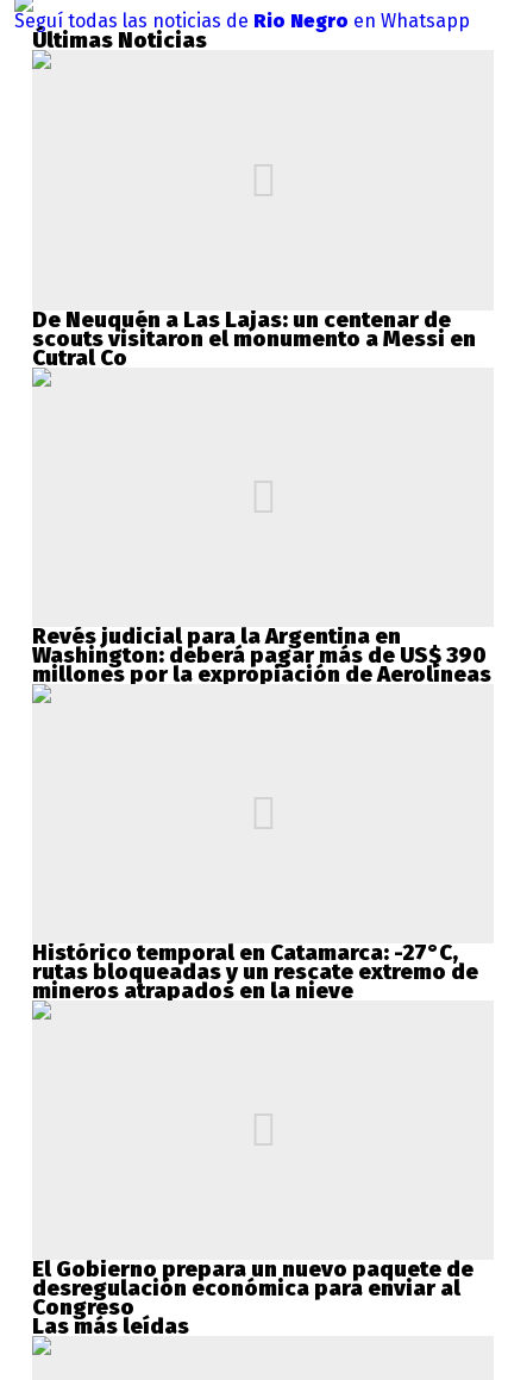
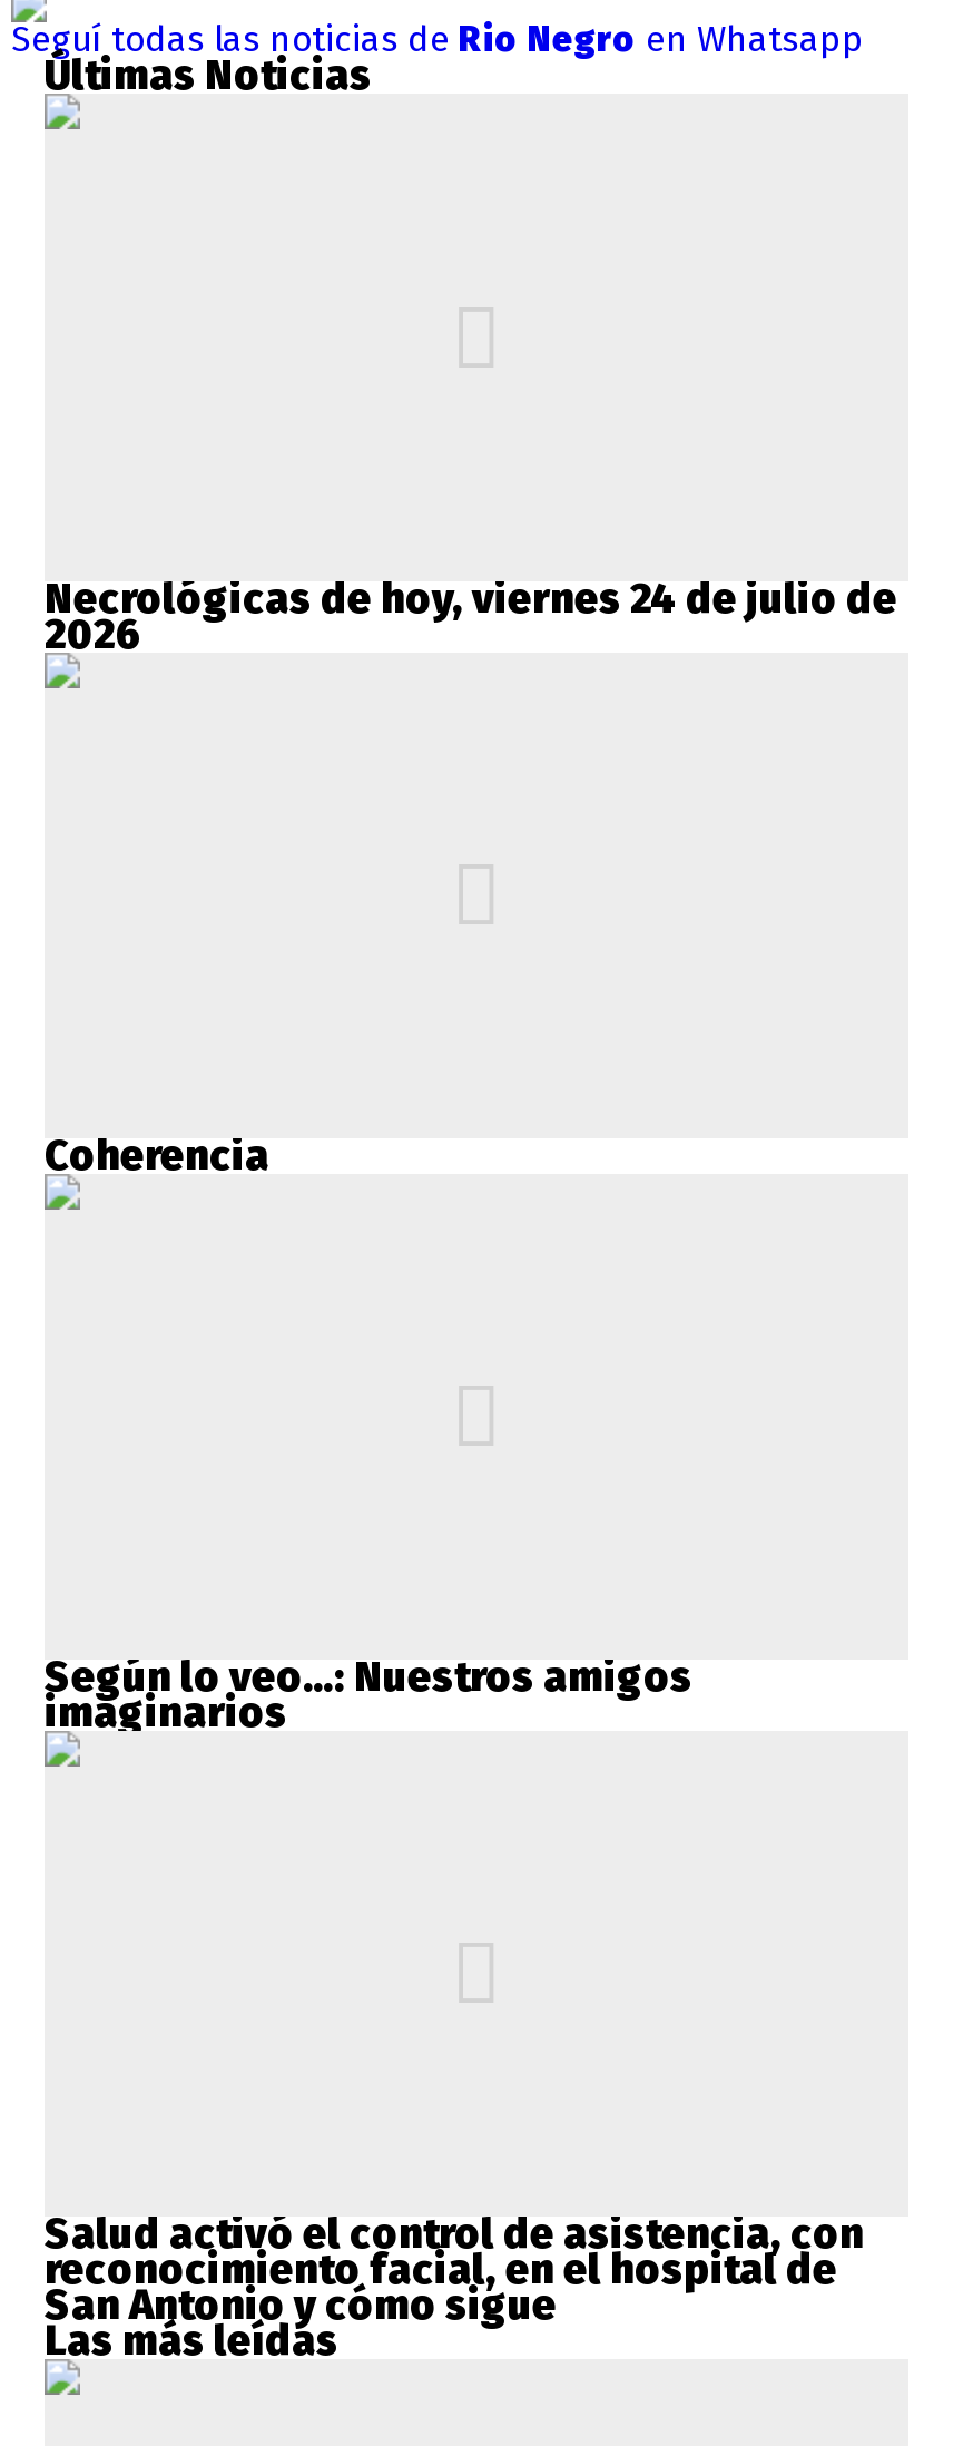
- De Neuquén a Las Lajas: un centenar de
- scouts visitaron el monumento a Messi en
- Cutral Co
+ Necrológicas de hoy, viernes 24 de julio de
+ 2026

- Revés judicial para la Argentina en
- Washington: deberá pagar más de US$ 390
- millones por la expropiación de Aerolíneas
+ Coherencia

- Histórico temporal en Catamarca: -27°C,
- rutas bloqueadas y un rescate extremo de
- mineros atrapados en la nieve
+ Según lo veo…: Nuestros amigos
+ imaginarios

- El Gobierno prepara un nuevo paquete de
- desregulación económica para enviar al
- Congreso
+ Salud activó el control de asistencia, con
+ reconocimiento facial, en el hospital de
+ San Antonio y cómo sigue
